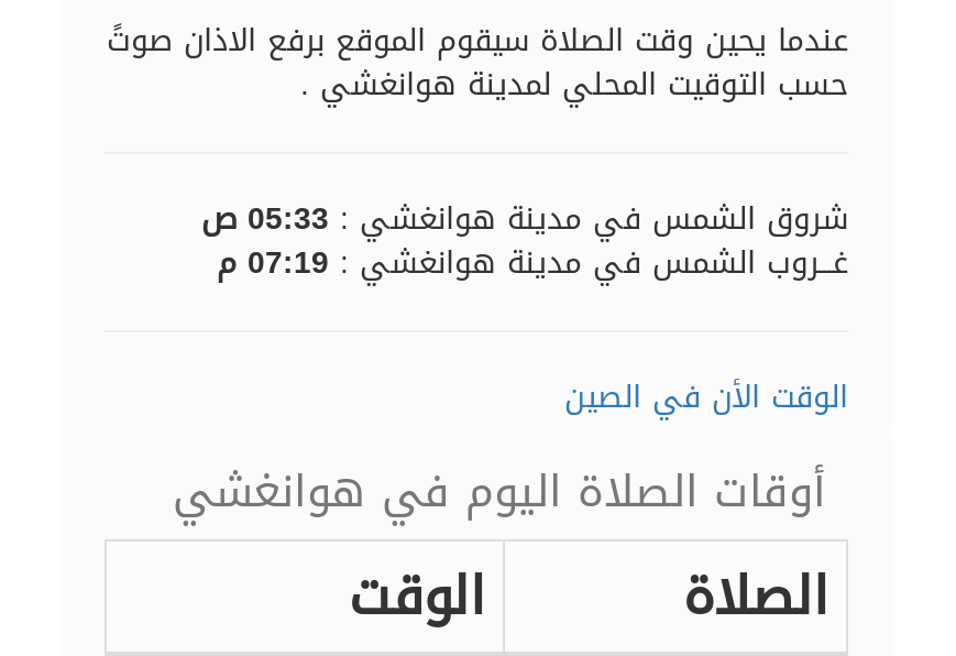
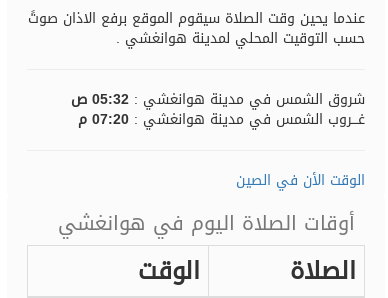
- شروق الشمس في مدينة هوانغشي : 05:33 ص
+ شروق الشمس في مدينة هوانغشي : 05:32 ص

- غـــروب الشمس في مدينة هوانغشي : 07:19 م
+ غـــروب الشمس في مدينة هوانغشي : 07:20 م
